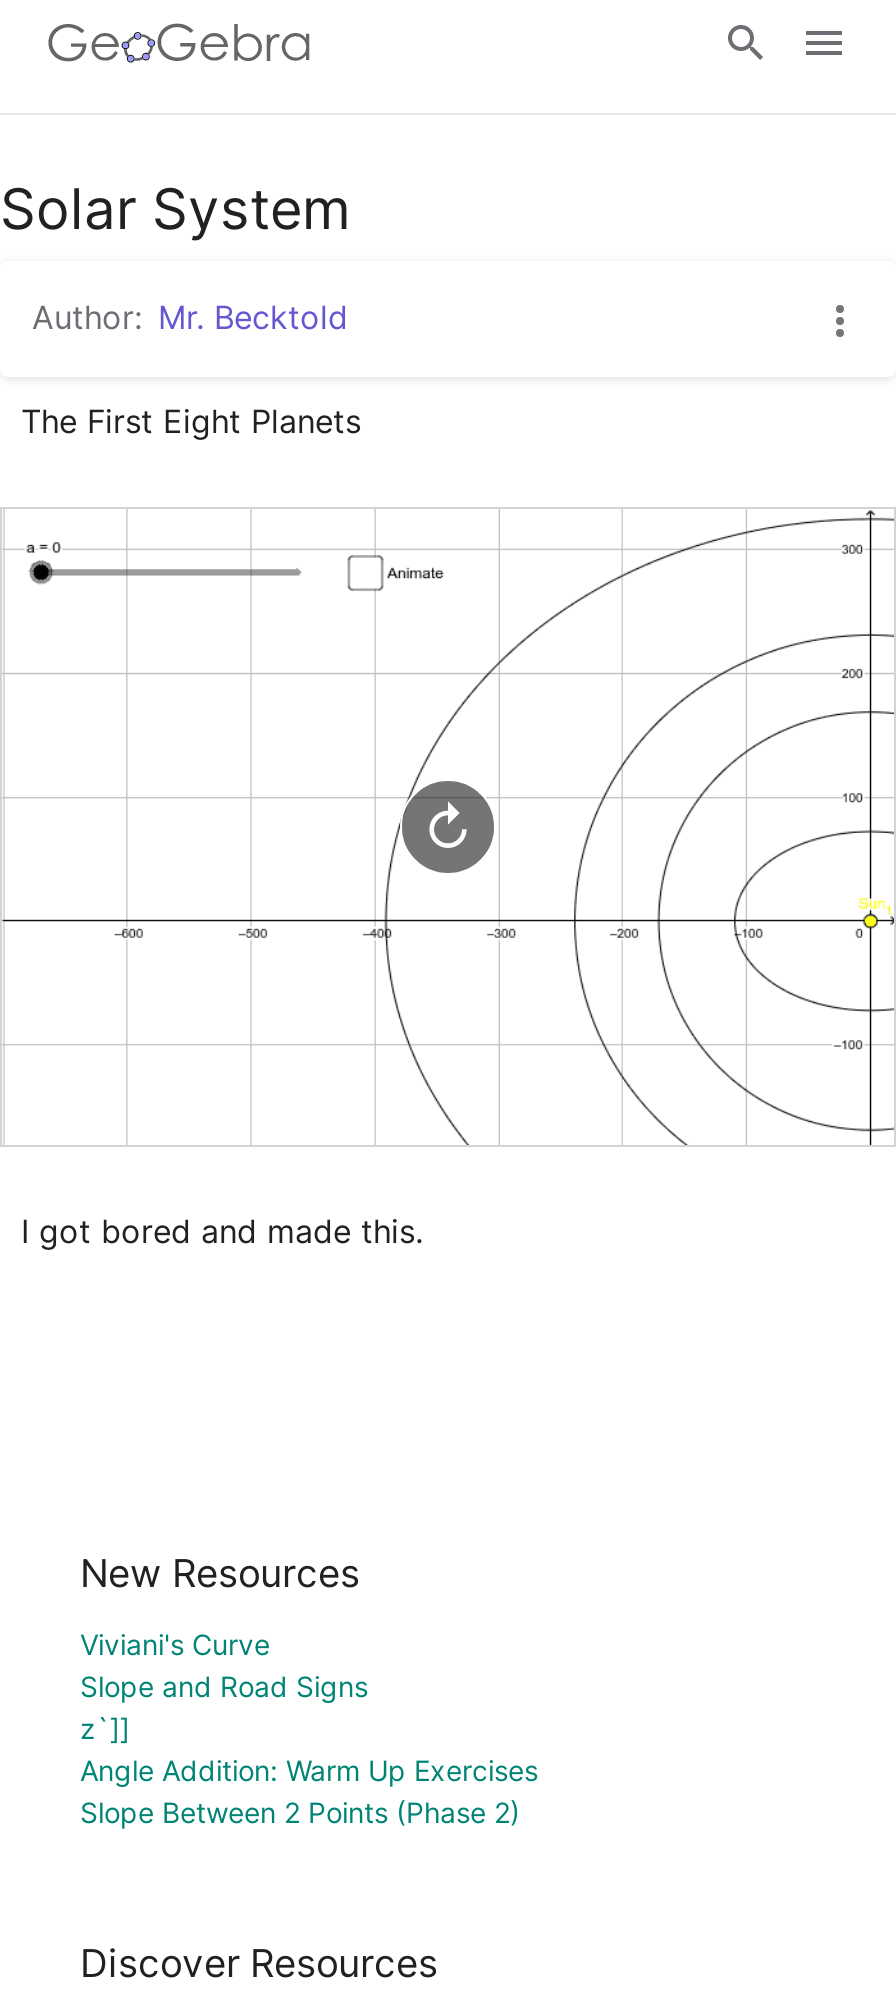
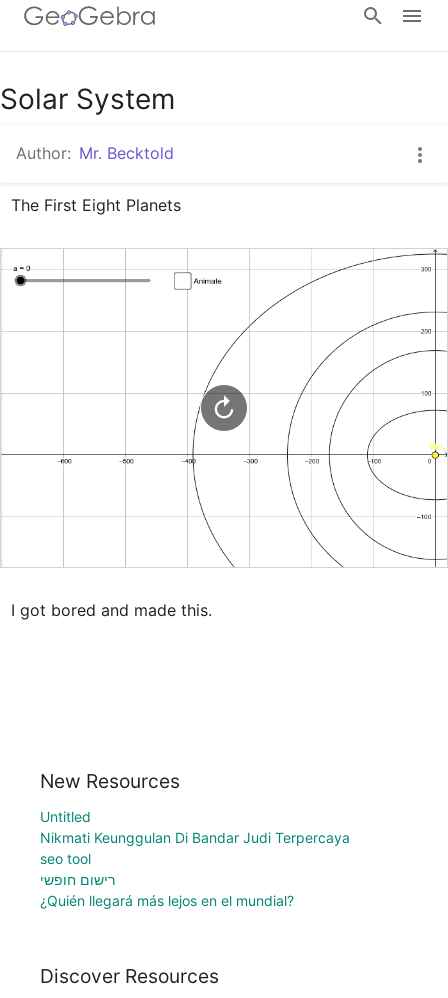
- Viviani's Curve
- Slope and Road Signs
- z`]]
- Angle Addition: Warm Up Exercises
- Slope Between 2 Points (Phase 2)
+ Untitled
+ Nikmati Keunggulan Di Bandar Judi Terpercaya
+ seo tool
+ רישום חופשי
+ ¿Quién llegará más lejos en el mundial?
